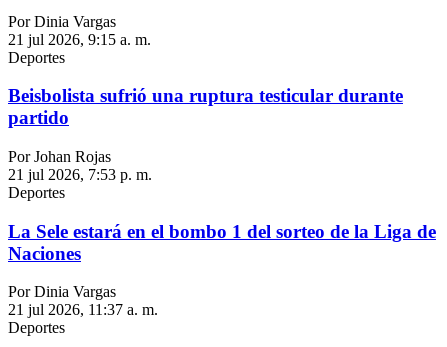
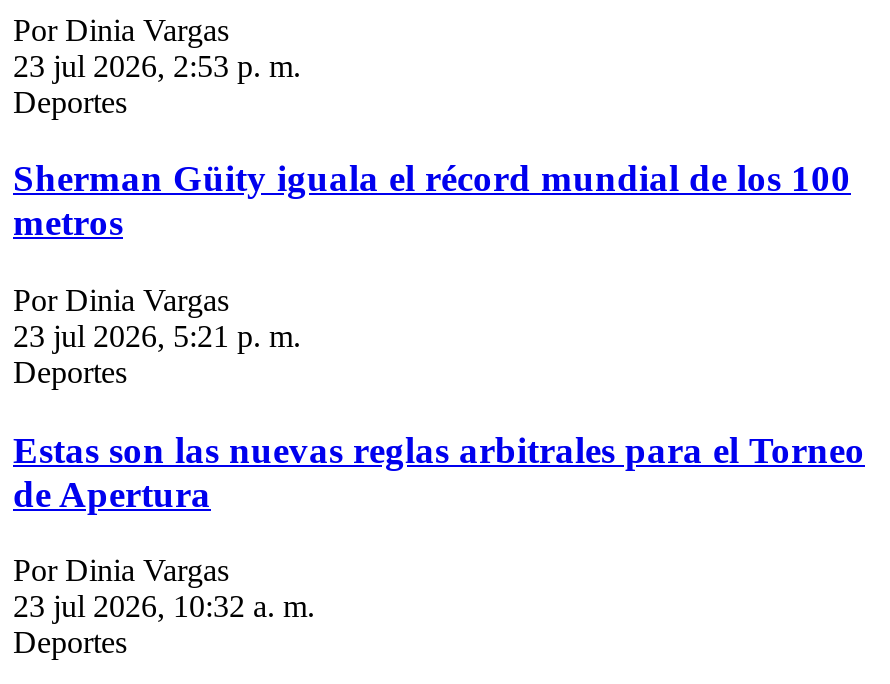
- 21 jul 2026, 9:15 a. m.
+ 23 jul 2026, 2:53 p. m.

- Beisbolista sufrió una ruptura testicular durante
- partido
+ Sherman Güity iguala el récord mundial de los 100
+ metros

- Por Johan Rojas
- 21 jul 2026, 7:53 p. m.
+ Por Dinia Vargas
+ 23 jul 2026, 5:21 p. m.

- La Sele estará en el bombo 1 del sorteo de la Liga de
- Naciones
+ Estas son las nuevas reglas arbitrales para el Torneo
+ de Apertura

- 21 jul 2026, 11:37 a. m.
+ 23 jul 2026, 10:32 a. m.
